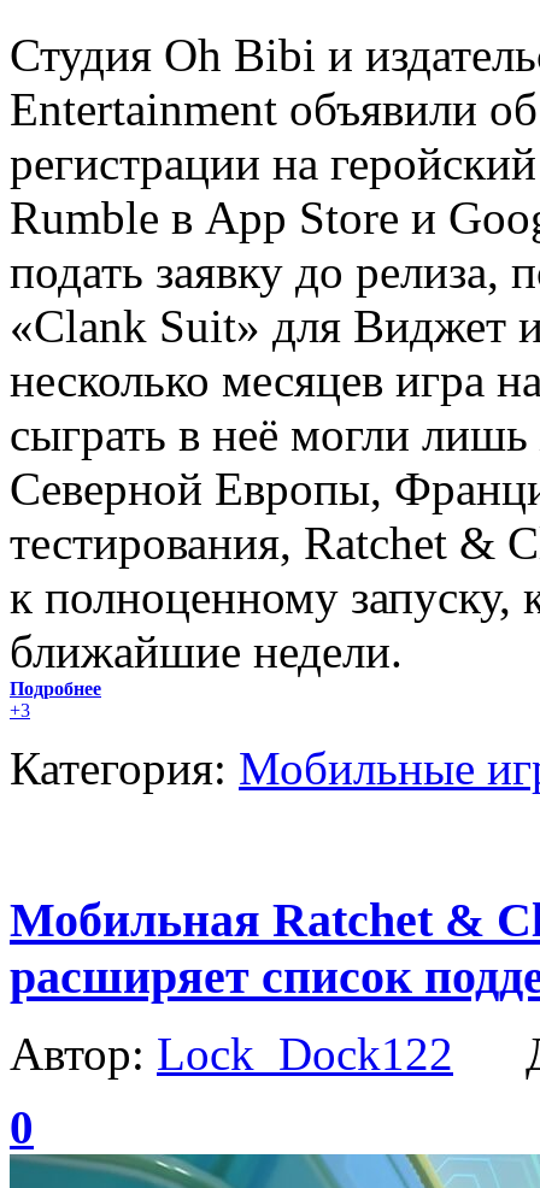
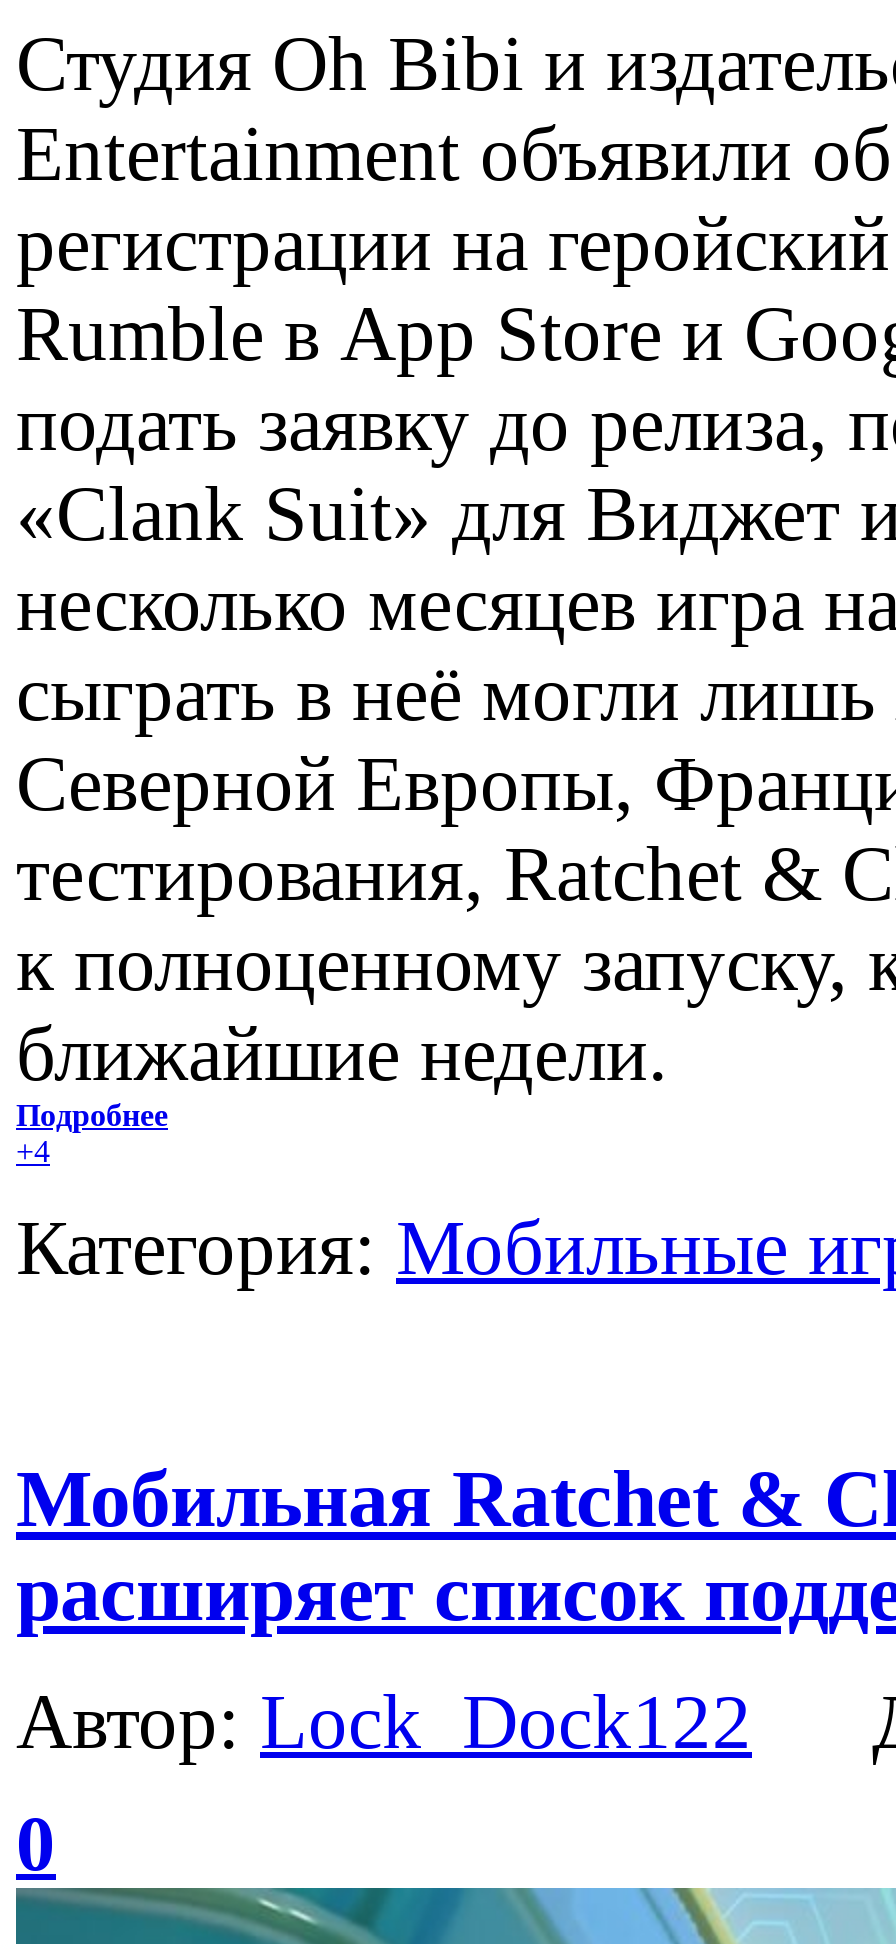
- +3
+ +4
